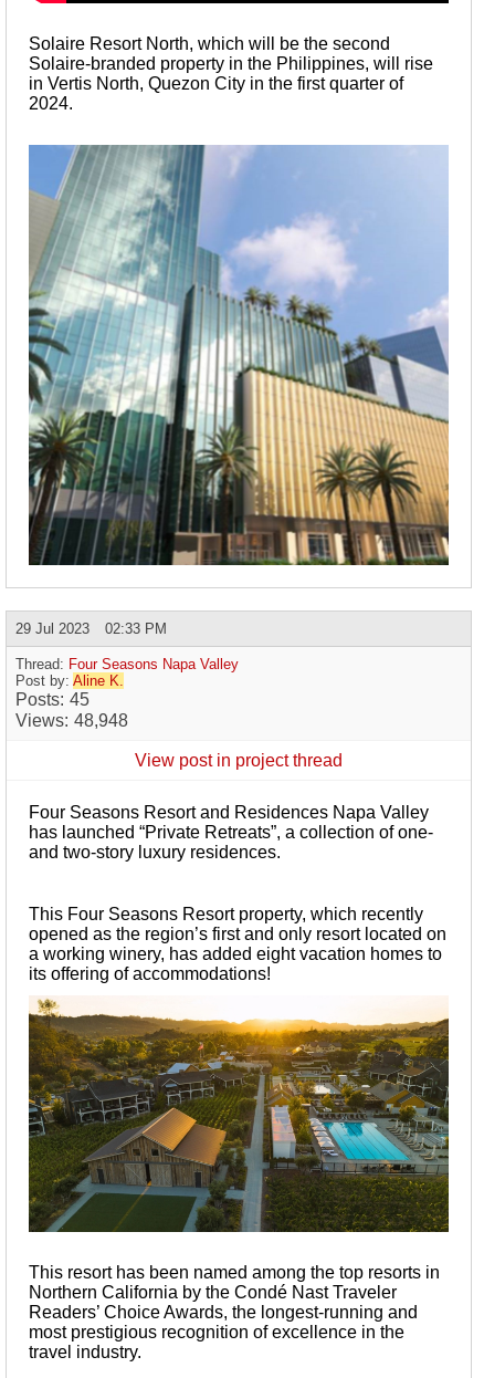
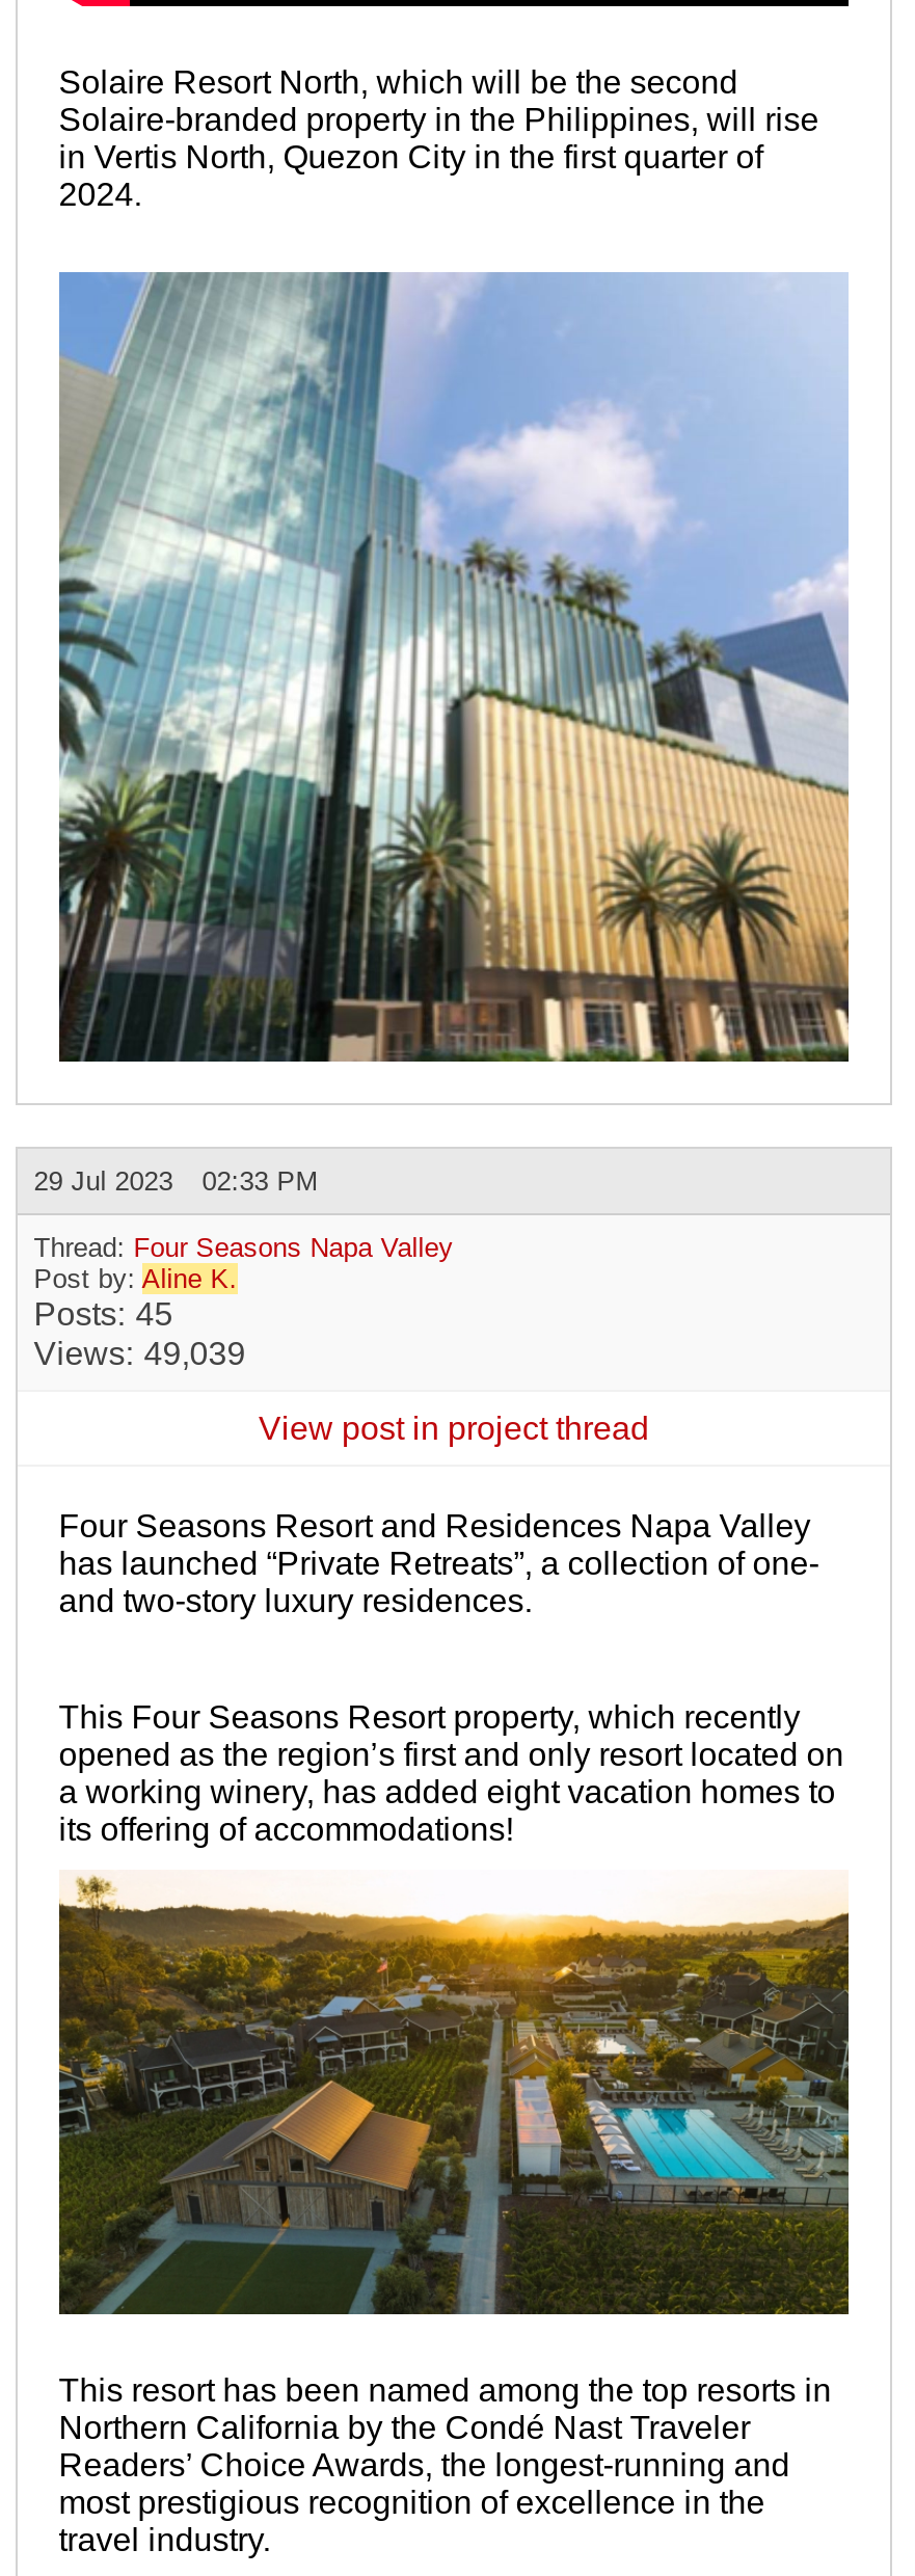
- Views 48,948
+ Views 49,039
